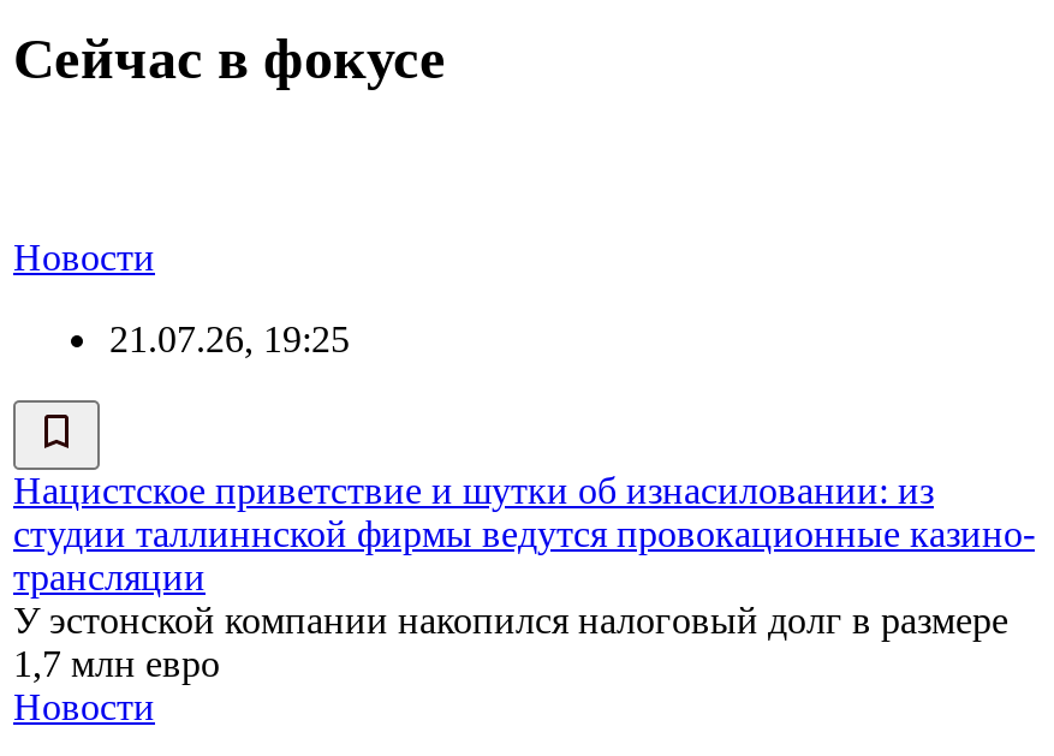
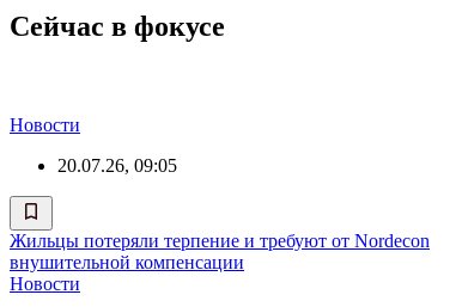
- 21.07.26, 19:25
+ 20.07.26, 09:05

- Нацистское приветствие и шутки об изнасиловании: из
- студии таллиннской фирмы ведутся провокационные казино-
- трансляции
- У эстонской компании накопился налоговый долг в размере
- 1,7 млн евро
+ Жильцы потеряли терпение и требуют от Nordecon
+ внушительной компенсации
